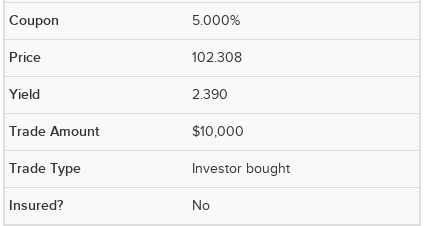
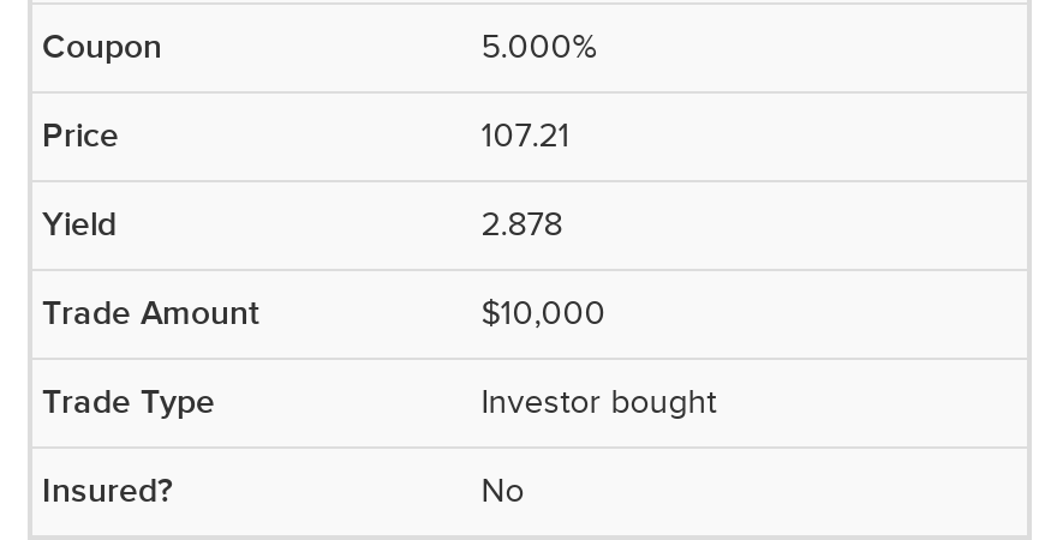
- 102.308
+ 107.21

- 2.390
+ 2.878
